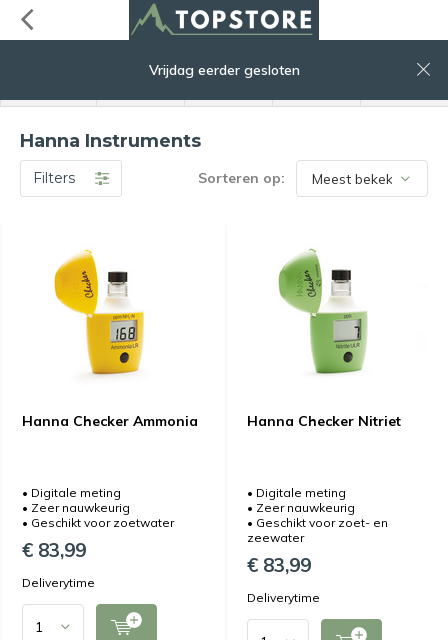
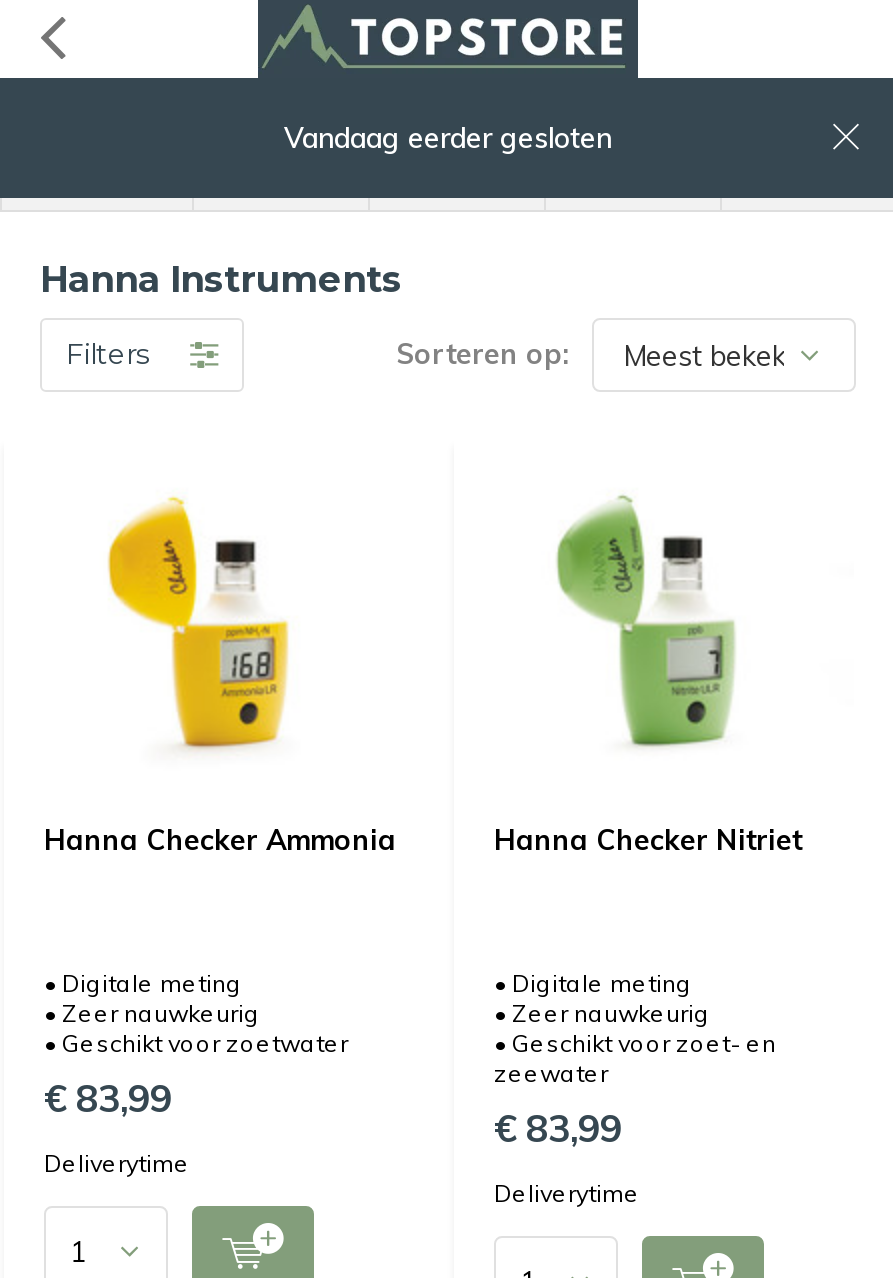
- Vrijdag eerder gesloten
+ Vandaag eerder gesloten
